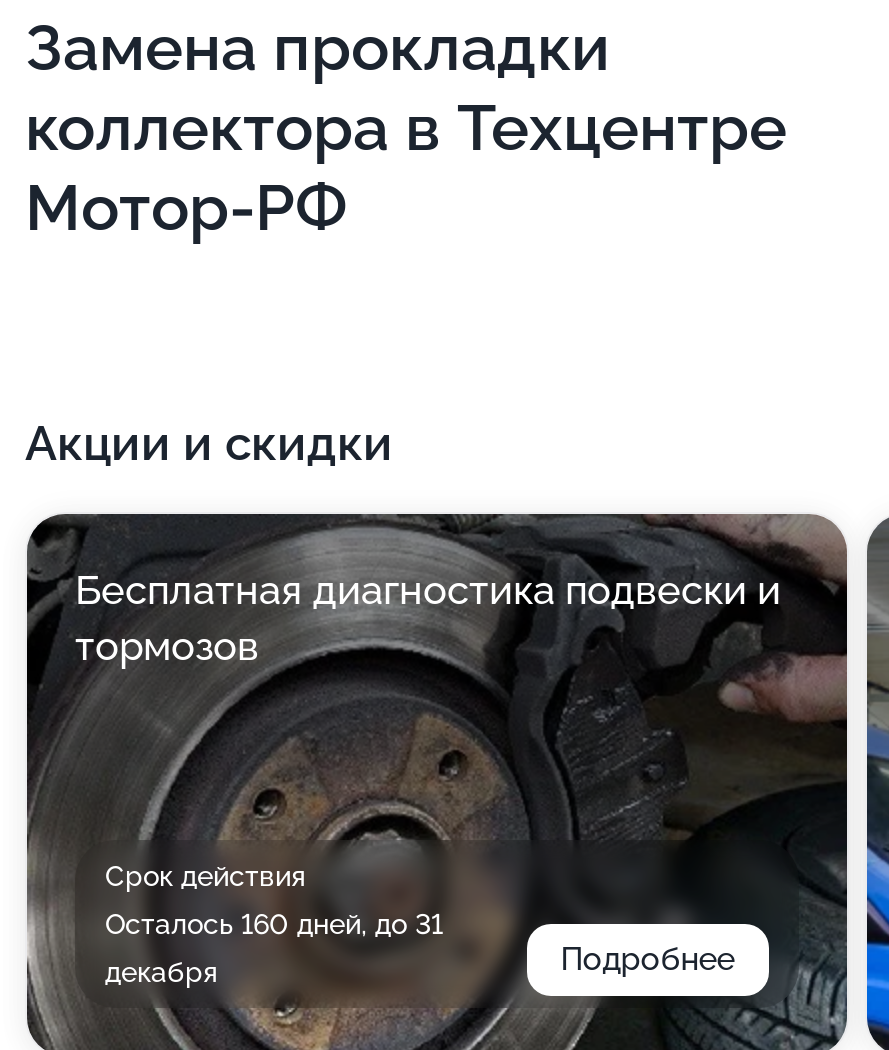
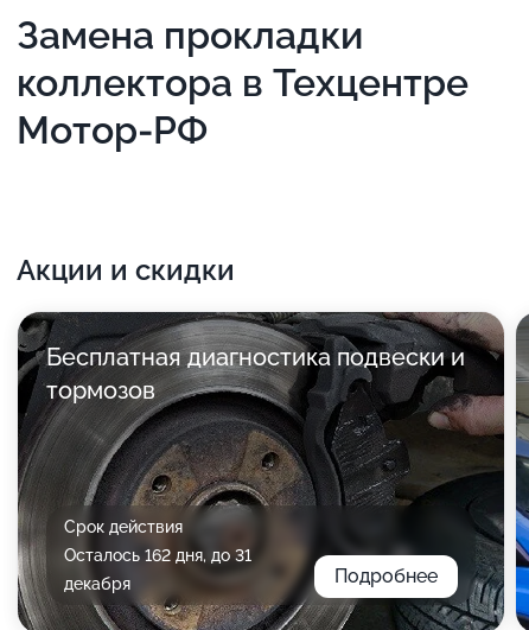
- Осталось 160 дней, до 31
+ Осталось 162 дня, до 31
